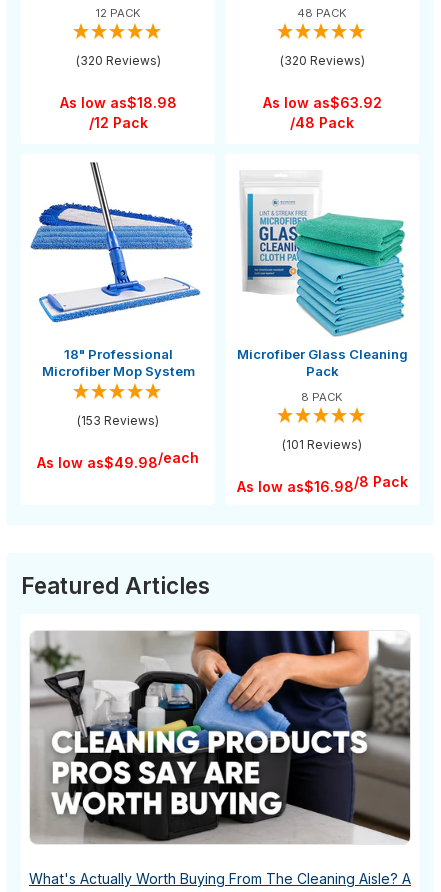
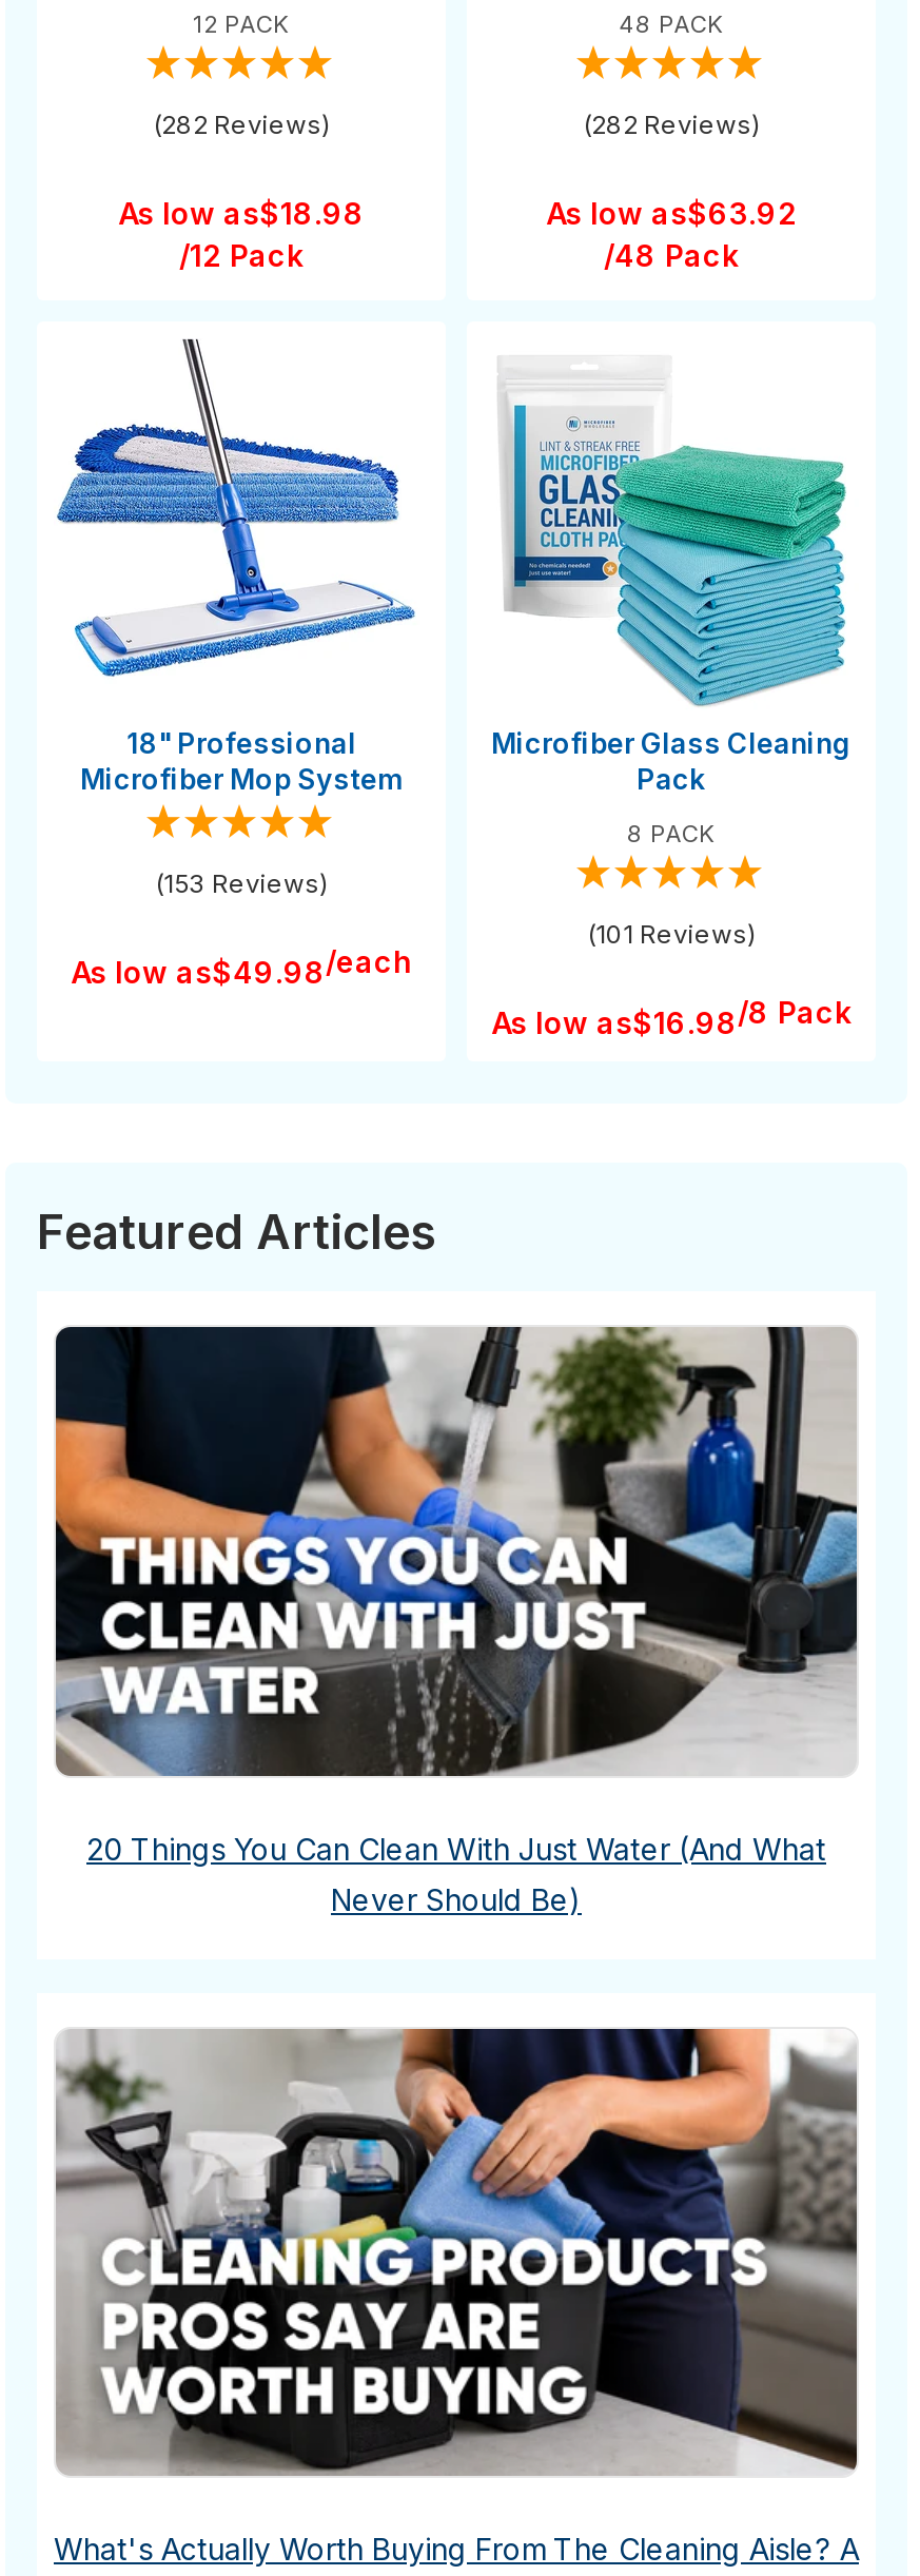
- (320 Reviews)
+ (282 Reviews)

- (320 Reviews)
+ (282 Reviews)

+ [image]
+ 20 Things You Can Clean With Just Water (And What
+ Never Should Be)
